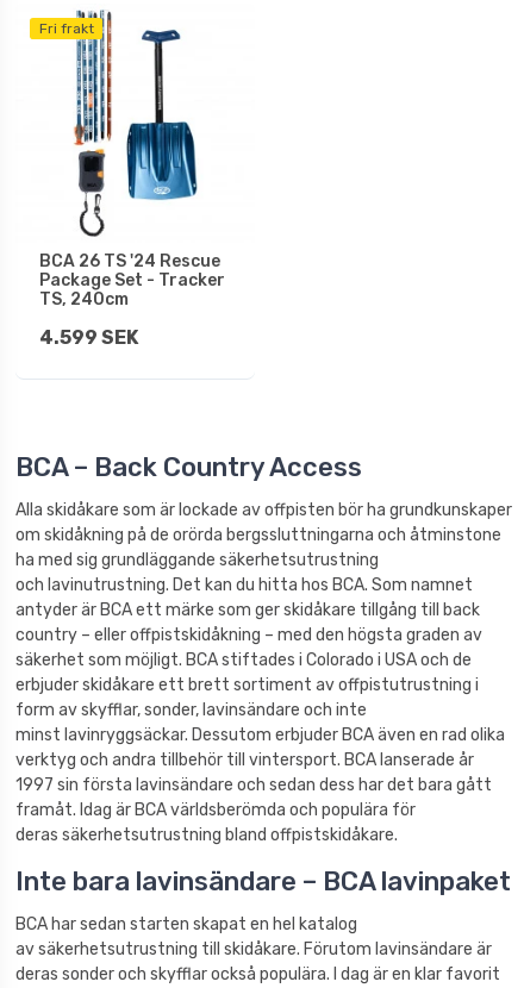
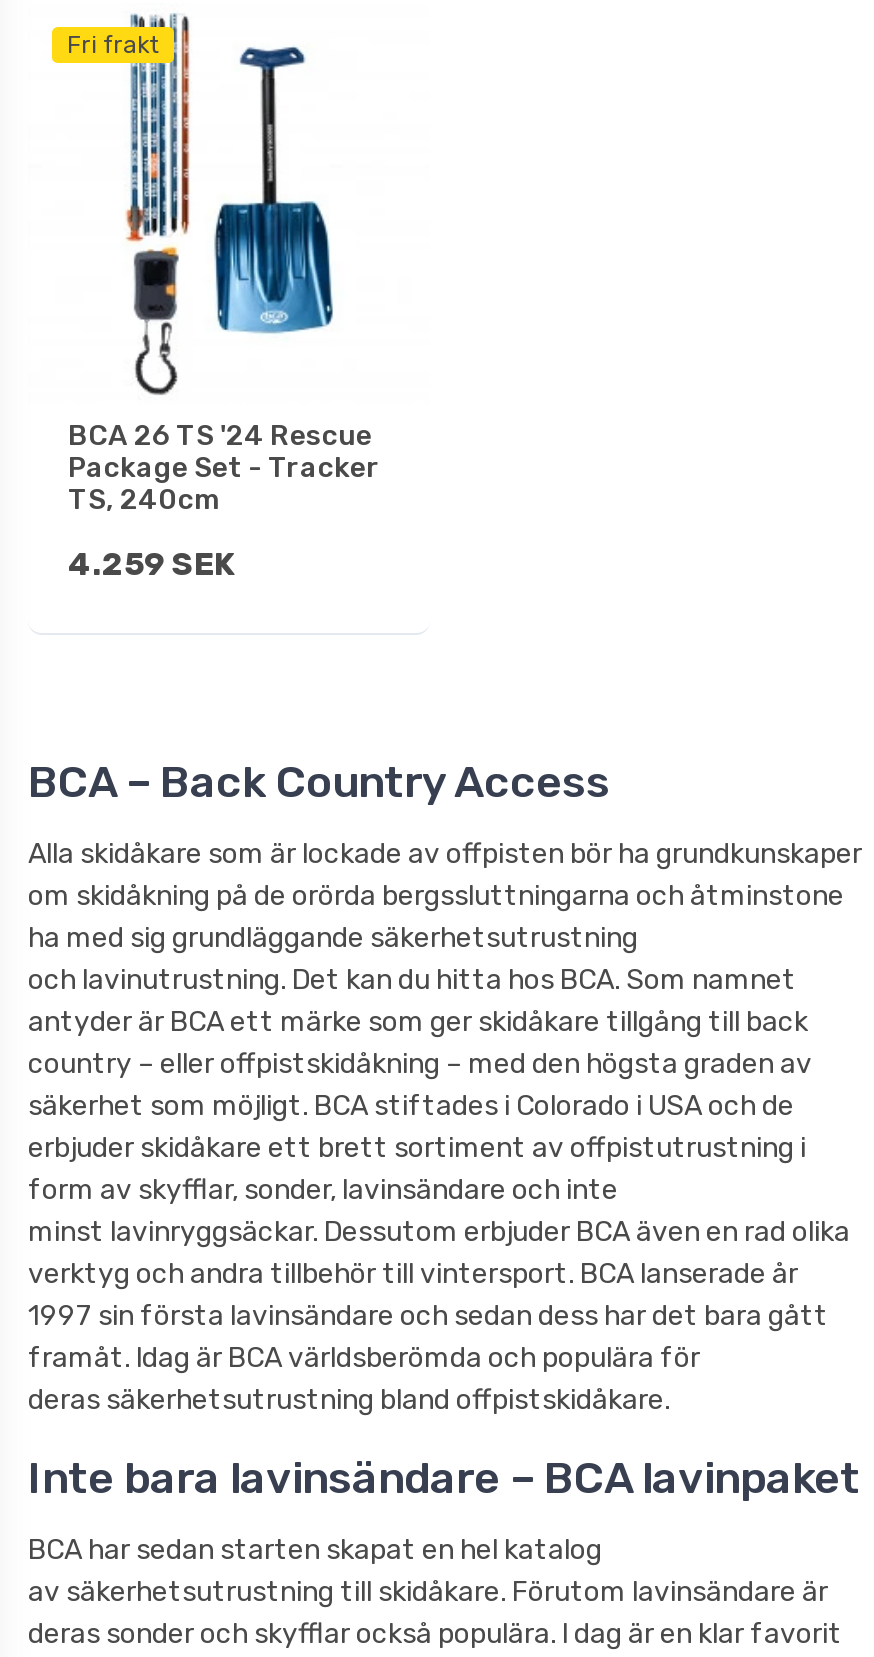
- 4.599 SEK
+ 4.259 SEK
